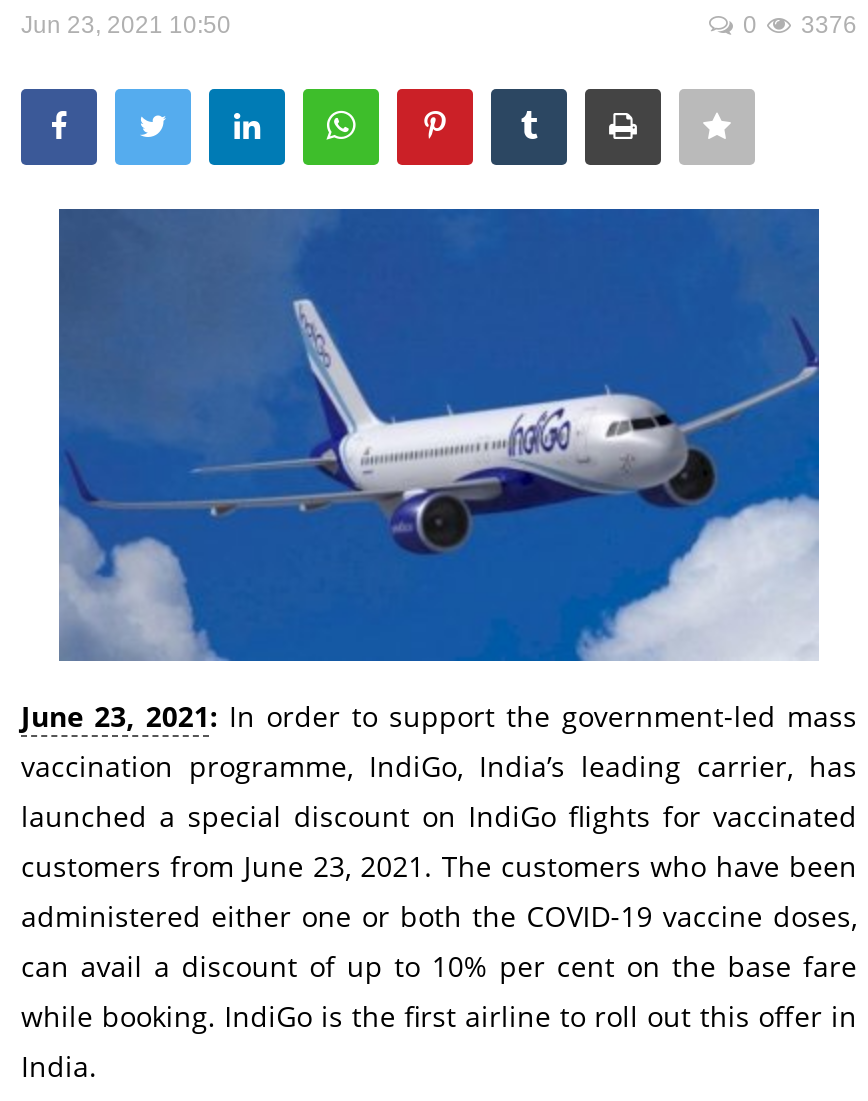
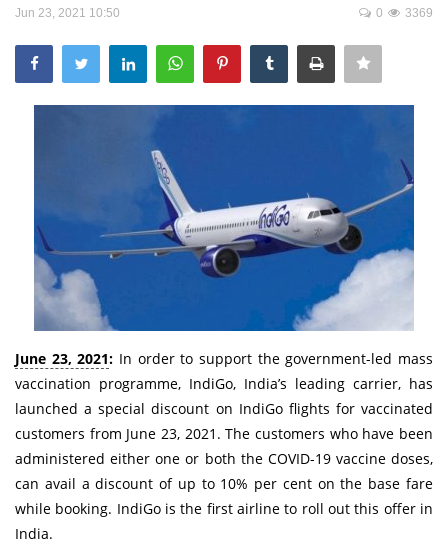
- 0 3376
+ 0 3369
